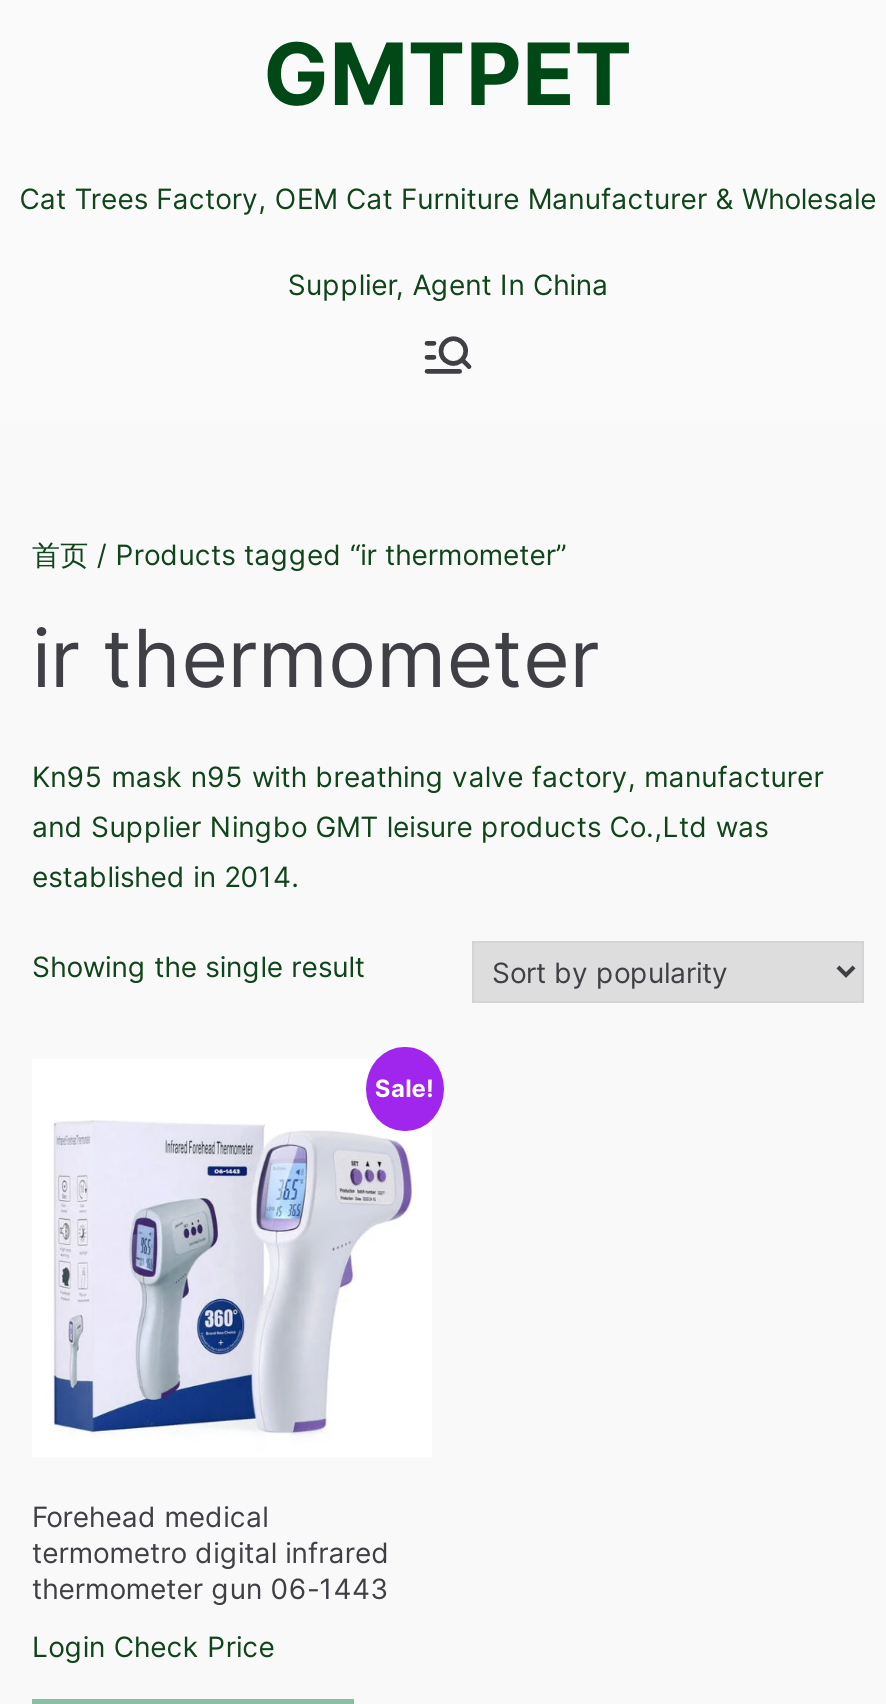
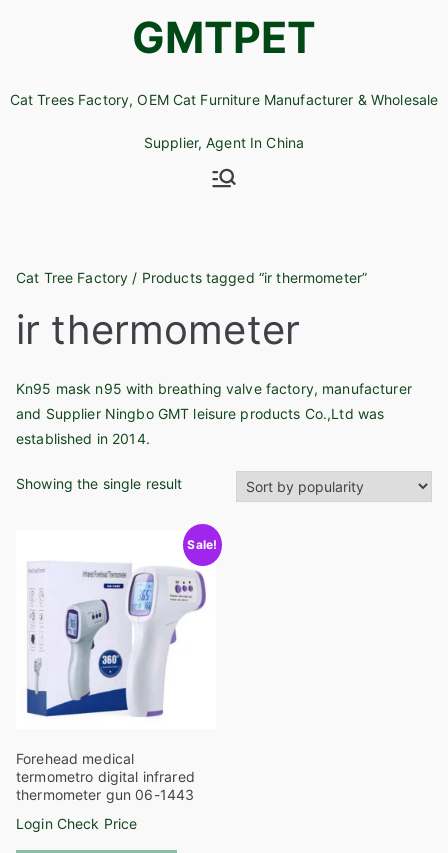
- 首页/ Products tagged “ir thermometer”
+ Cat Tree Factory / Products tagged “ir thermometer”
